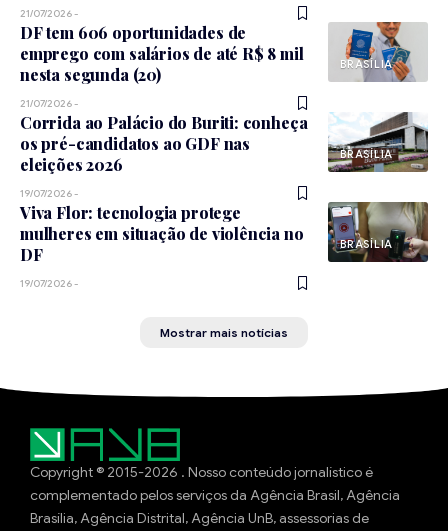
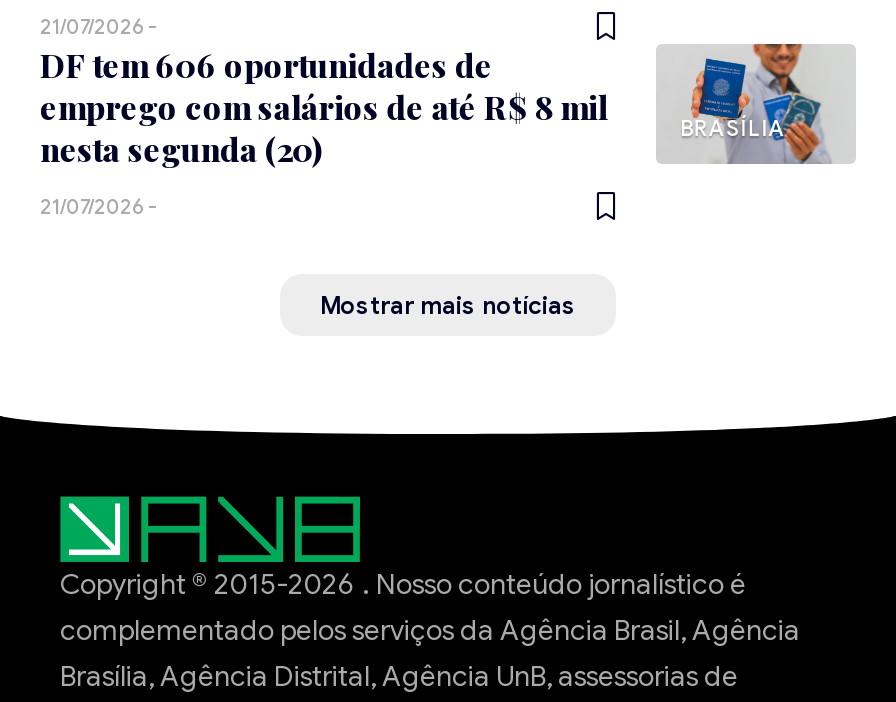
- Corrida ao Palácio do Buriti: conheça
- os pré-candidatos ao GDF nas
- eleições 2026
- 19/07/2026 -

- [image]
- BRASÍLIA

- Viva Flor: tecnologia protege
- mulheres em situação de violência no
- DF
- 19/07/2026 -

- [image]
- BRASÍLIA
